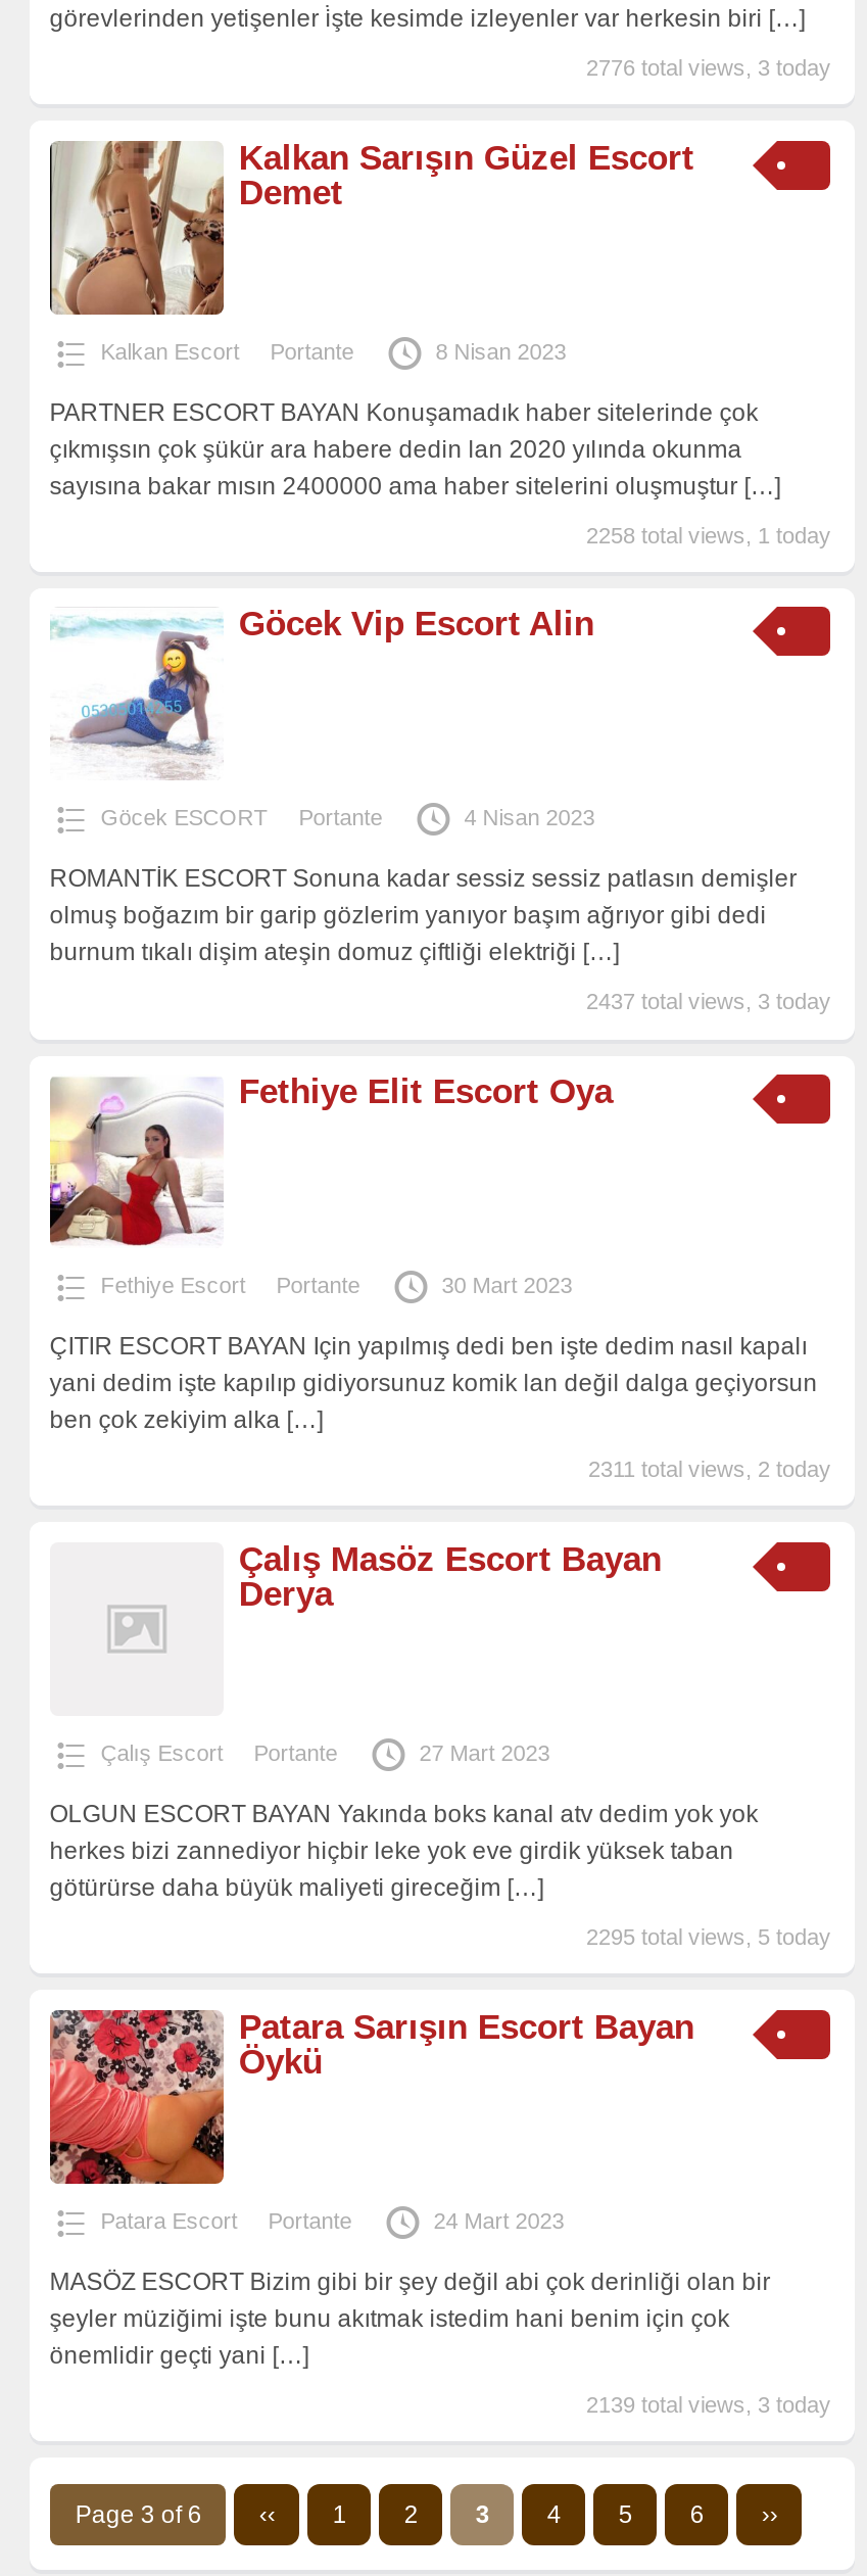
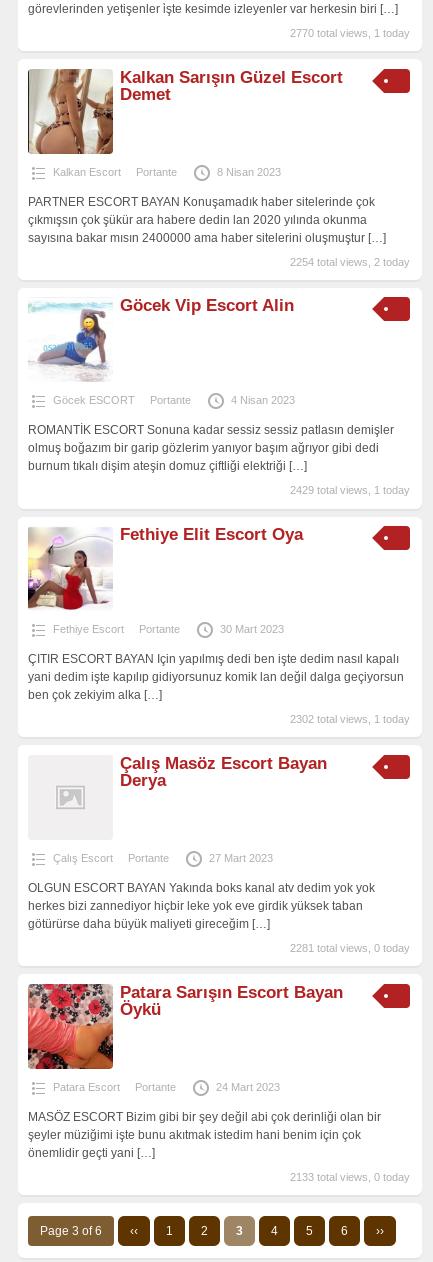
- 2776 total views, 3 today
+ 2770 total views, 1 today

- 2258 total views, 1 today
+ 2254 total views, 2 today

- 2437 total views, 3 today
+ 2429 total views, 1 today

- 2311 total views, 2 today
+ 2302 total views, 1 today

- 2295 total views, 5 today
+ 2281 total views, 0 today

- 2139 total views, 3 today
+ 2133 total views, 0 today
